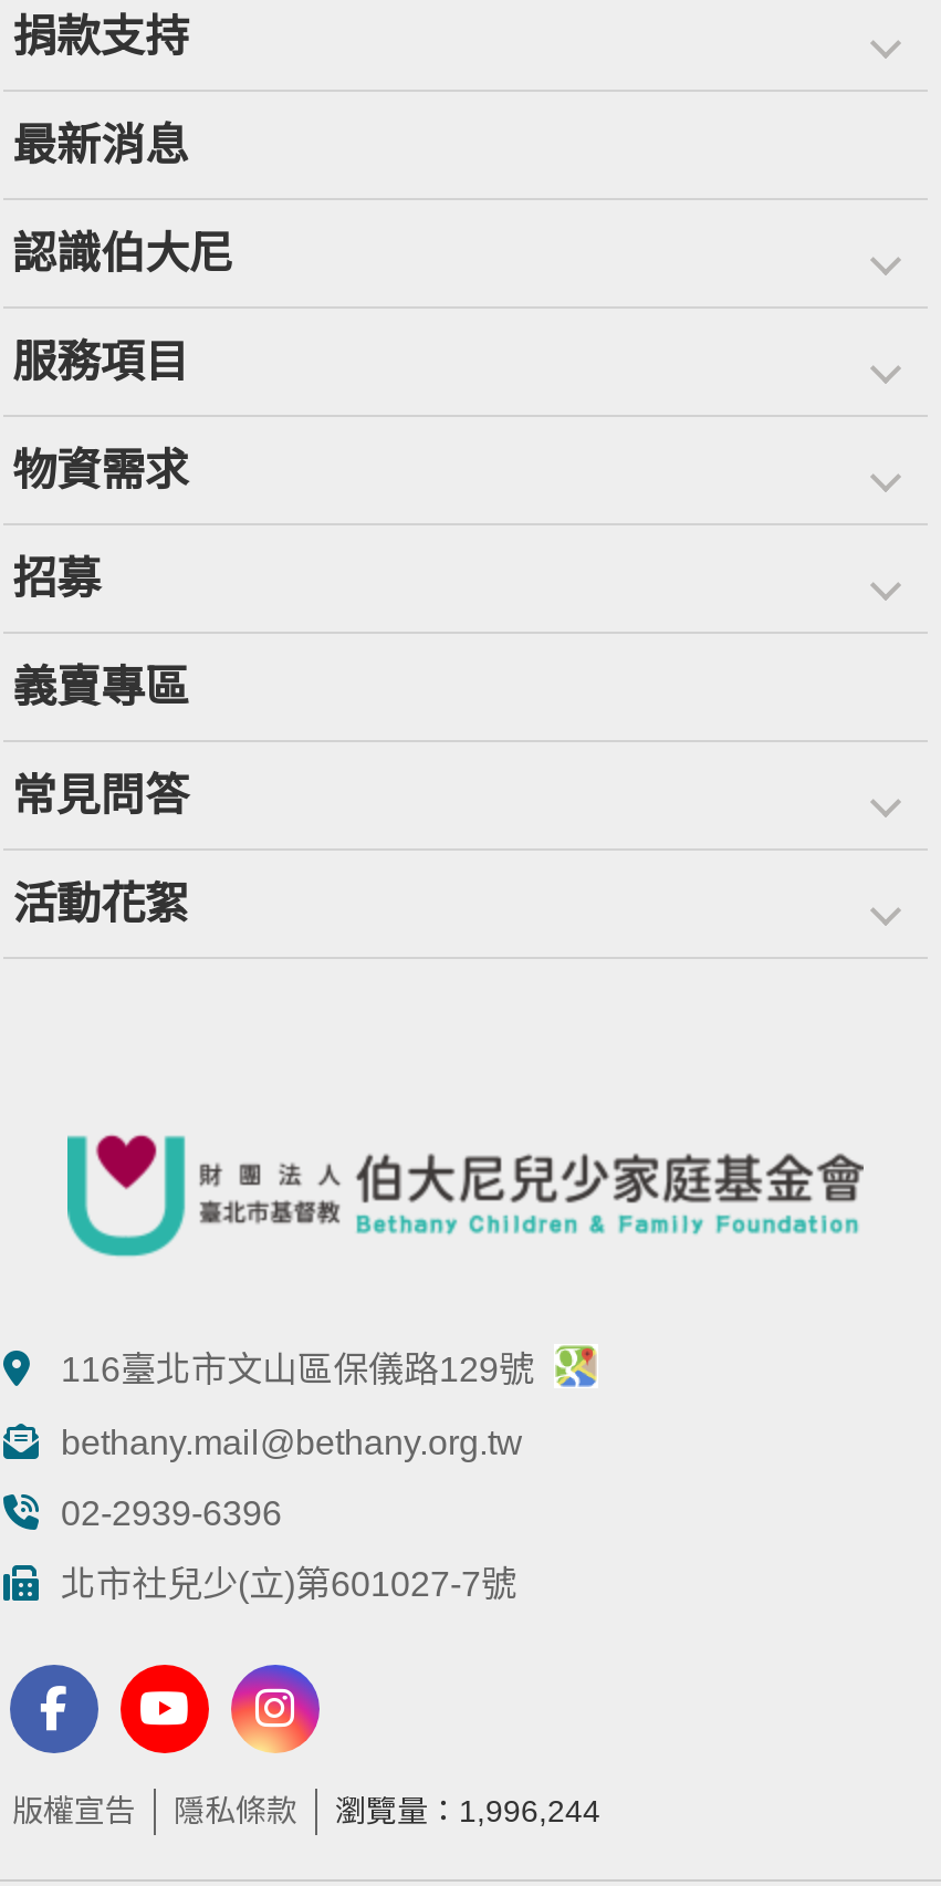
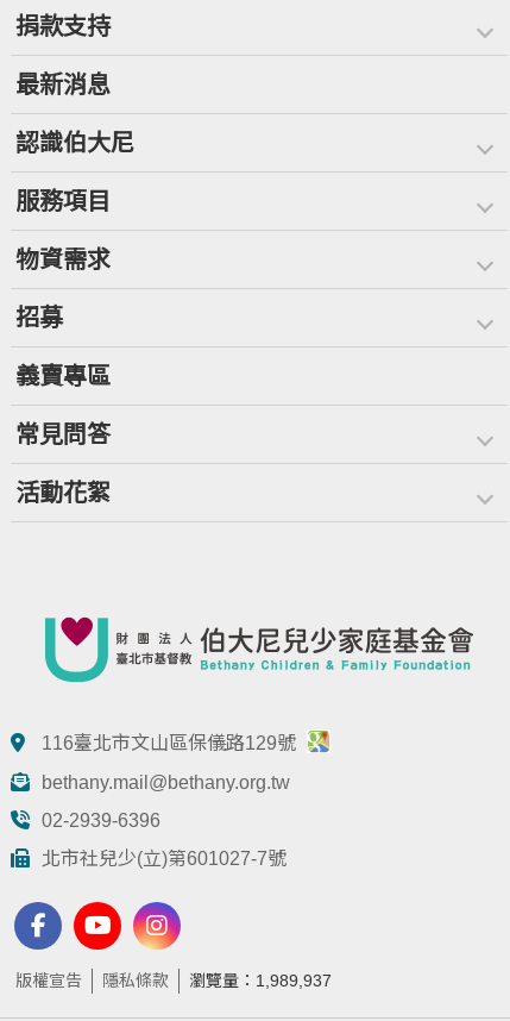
- 版權宣告 隱私條款 瀏覽量：1,996,244
+ 版權宣告 隱私條款 瀏覽量：1,989,937
